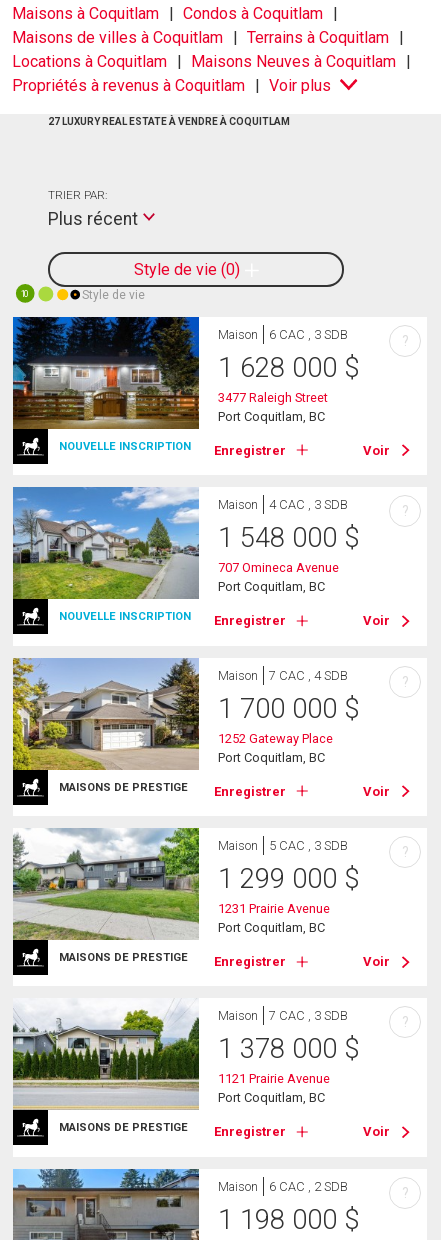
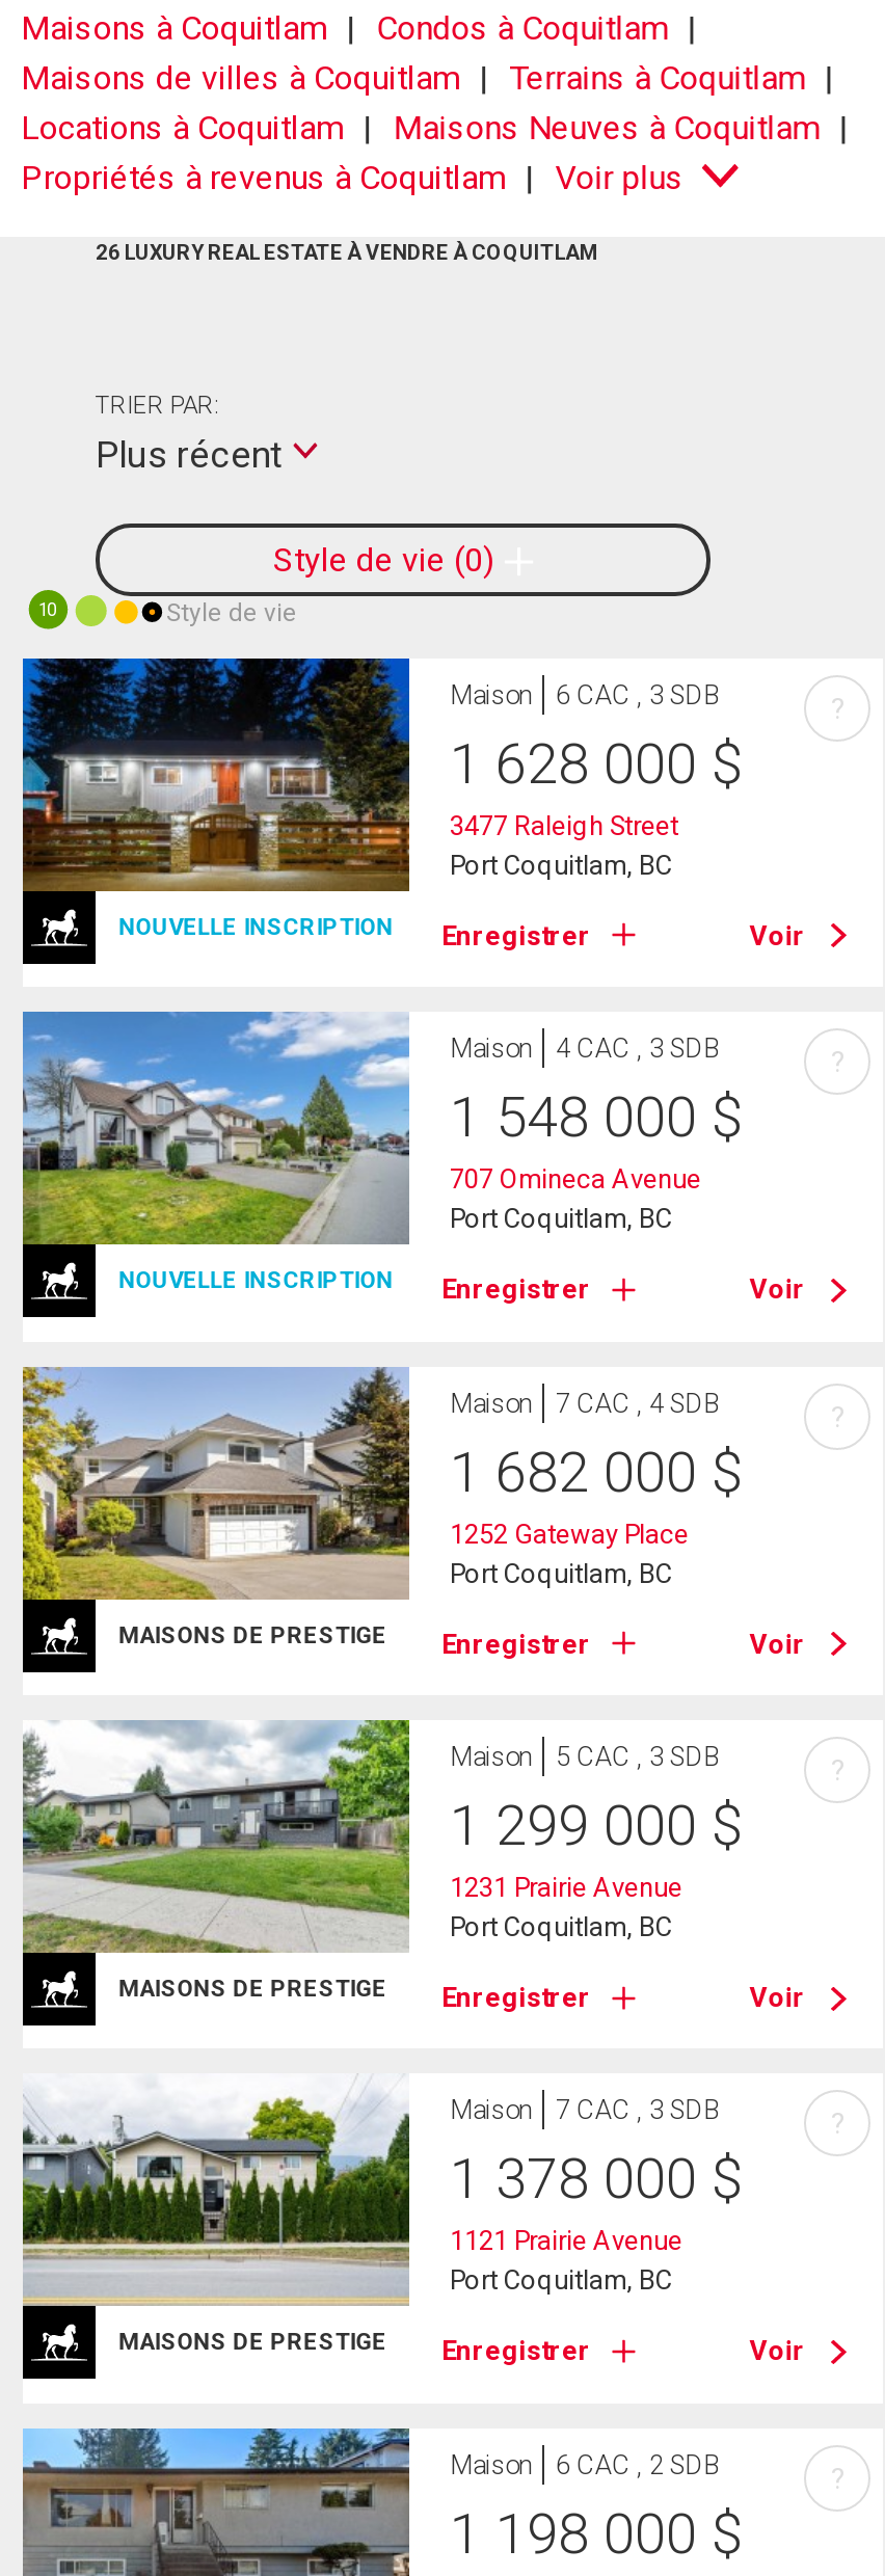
- 27 LUXURY REAL ESTATE À VENDRE À COQUITLAM
+ 26 LUXURY REAL ESTATE À VENDRE À COQUITLAM

- 1 700 000 $
+ 1 682 000 $
